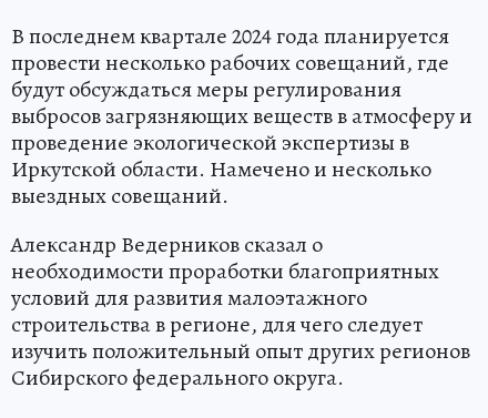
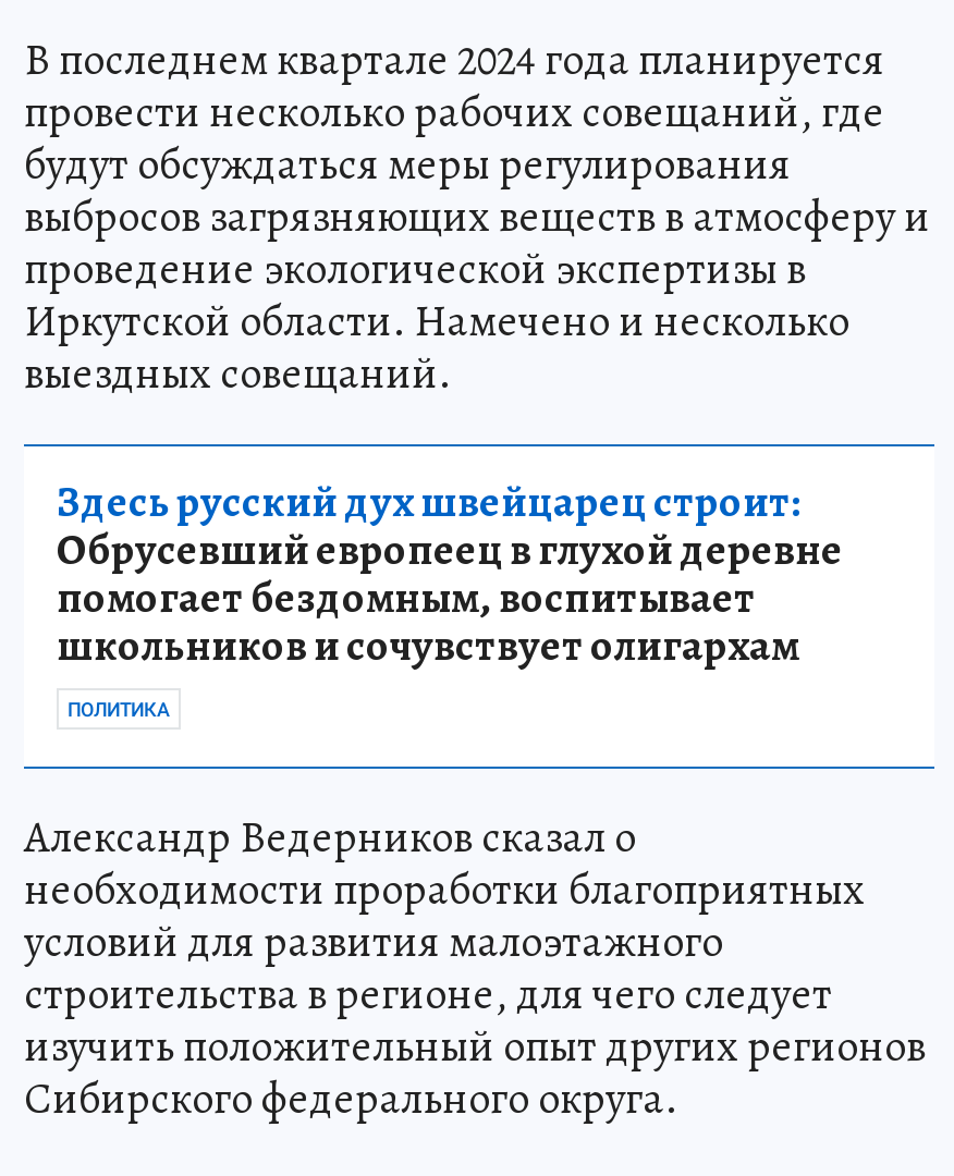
+ Здесь русский дух швейцарец строит:
+ Обрусевший европеец в глухой деревне
+ помогает бездомным, воспитывает
+ школьников и сочувствует олигархам
+ ПОЛИТИКА
